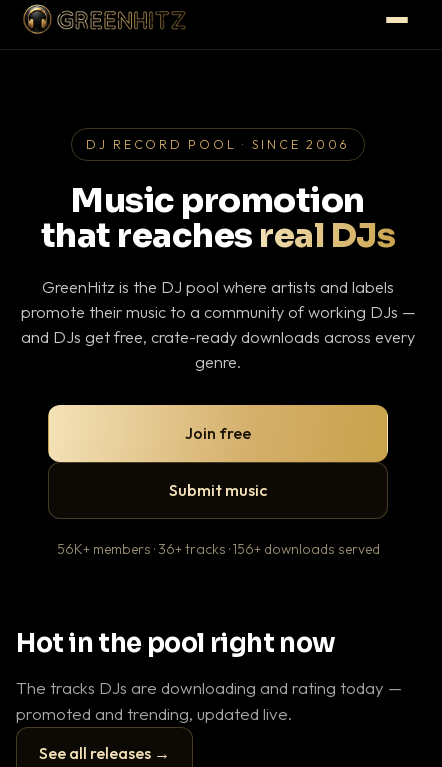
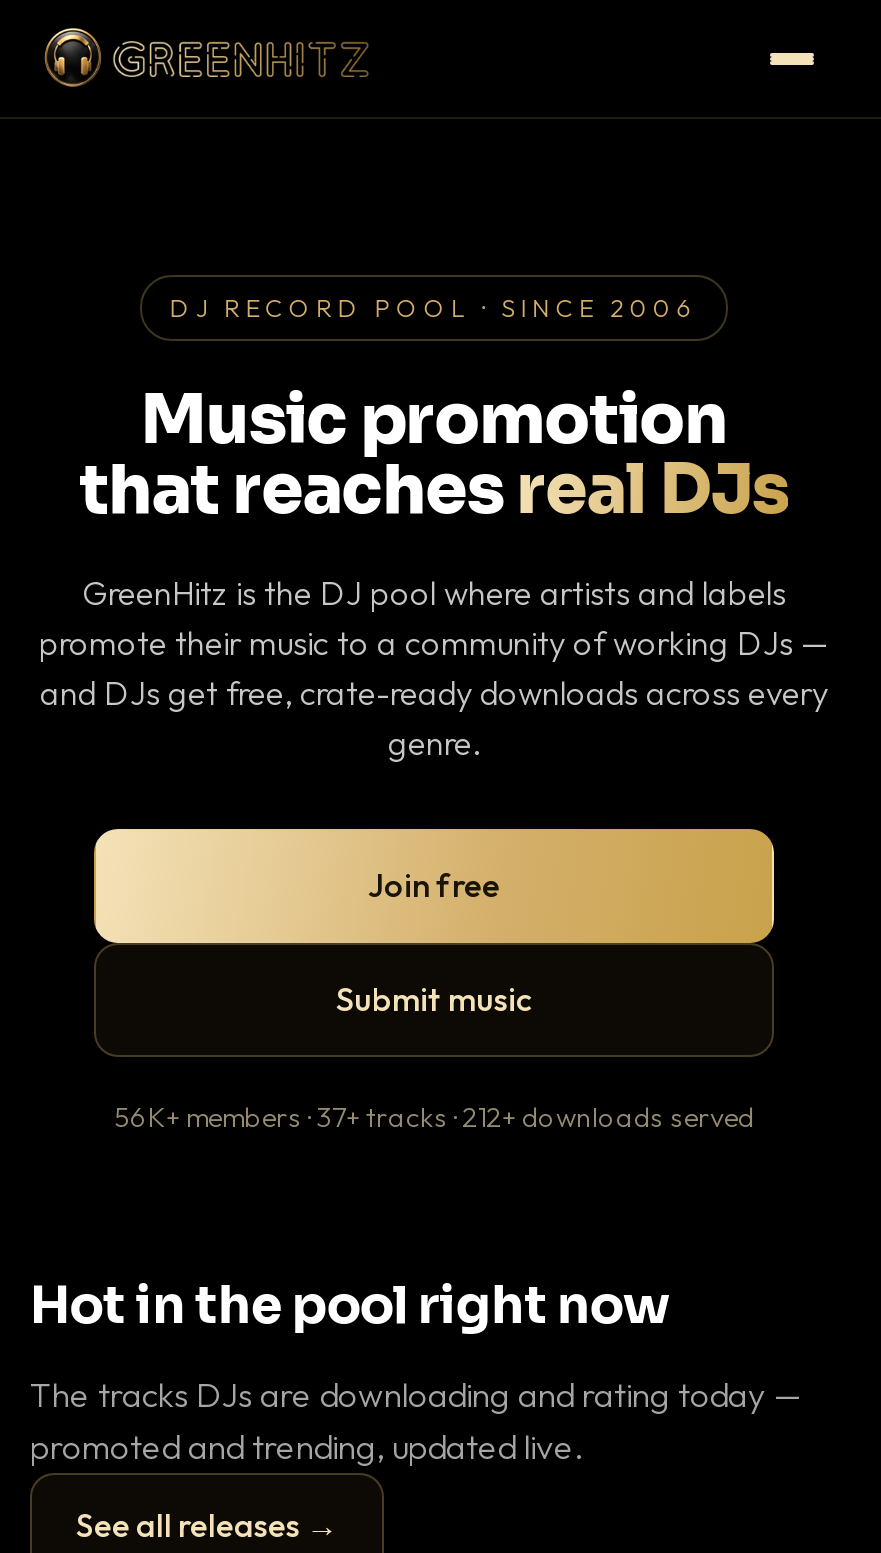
- 56K+ members · 36+ tracks · 156+ downloads served
+ 56K+ members · 37+ tracks · 212+ downloads served
